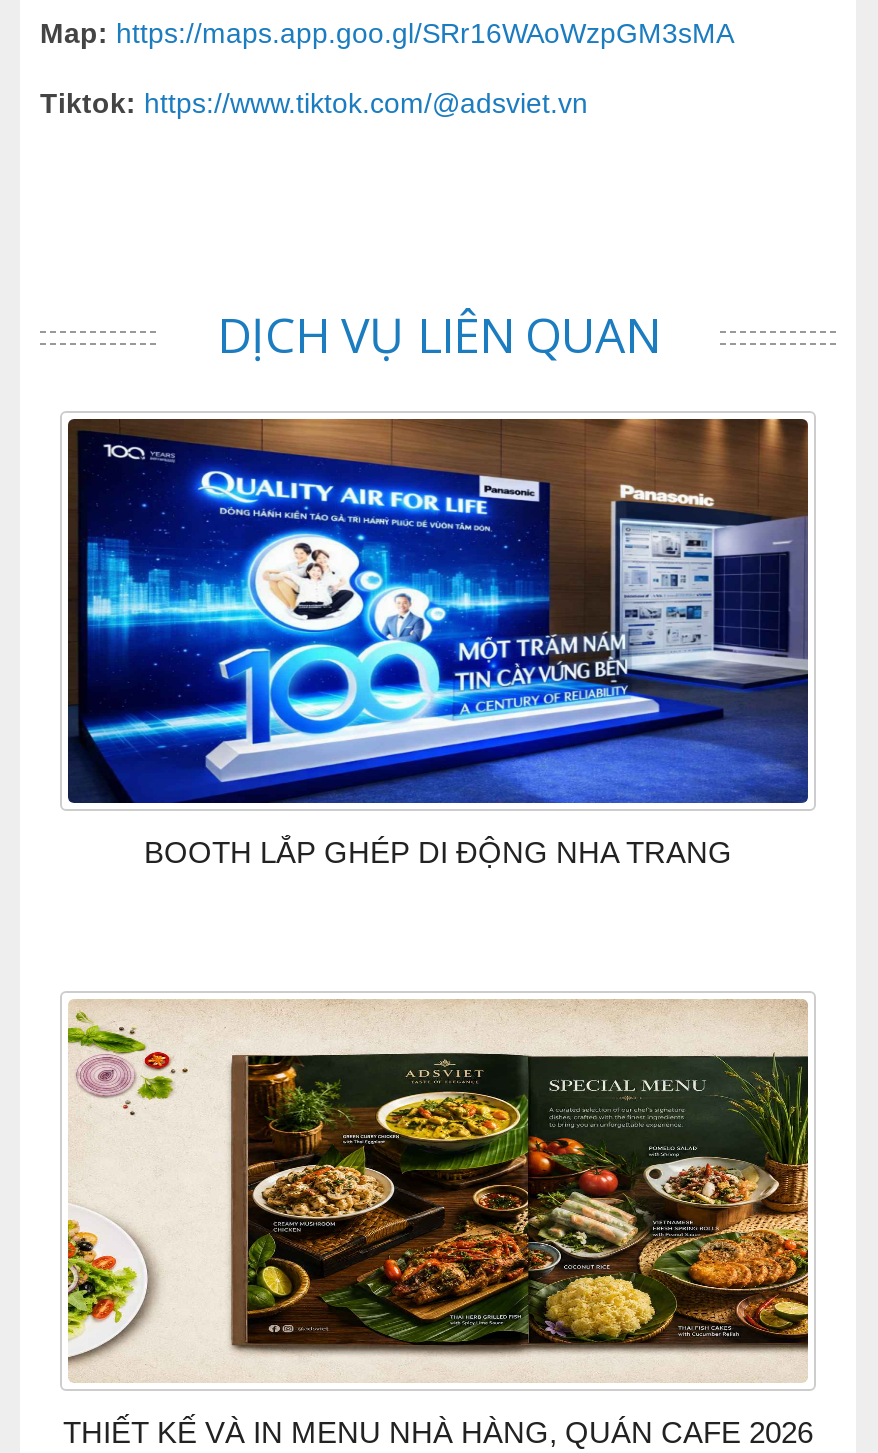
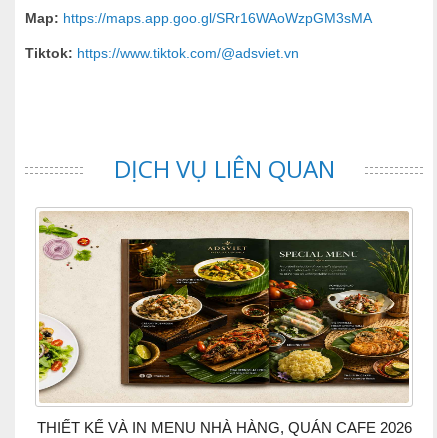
- [image]
- BOOTH LẮP GHÉP DI ĐỘNG NHA TRANG
